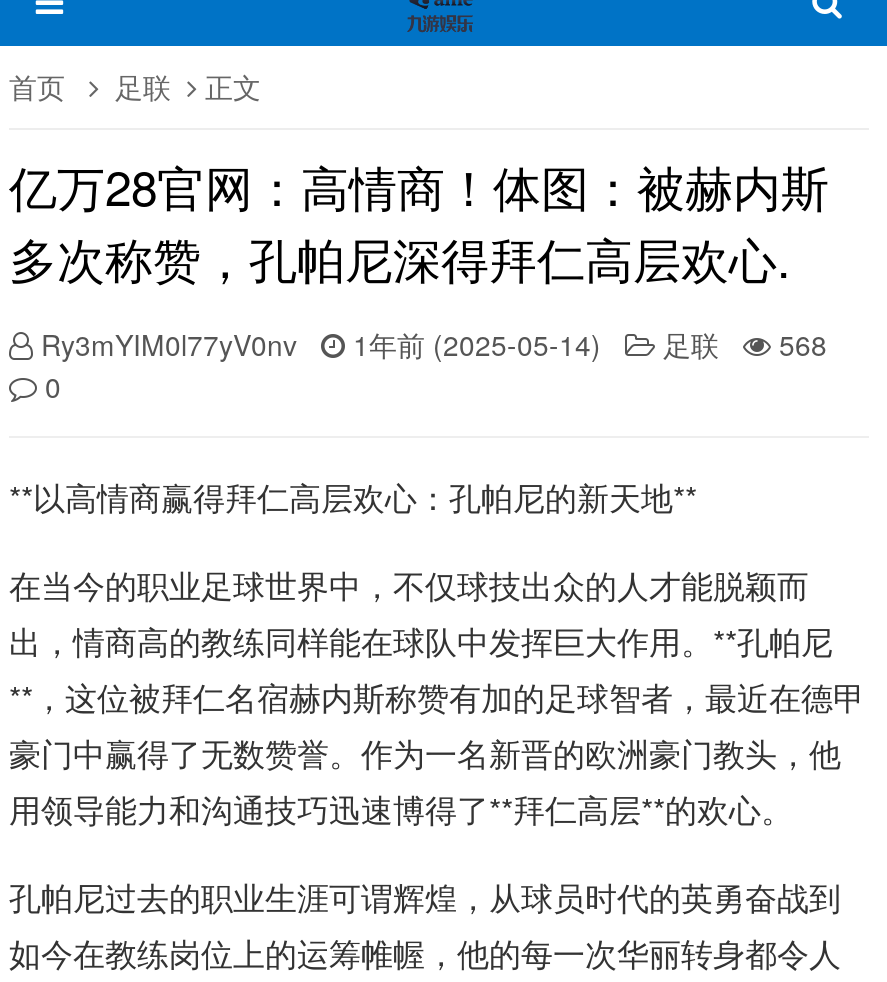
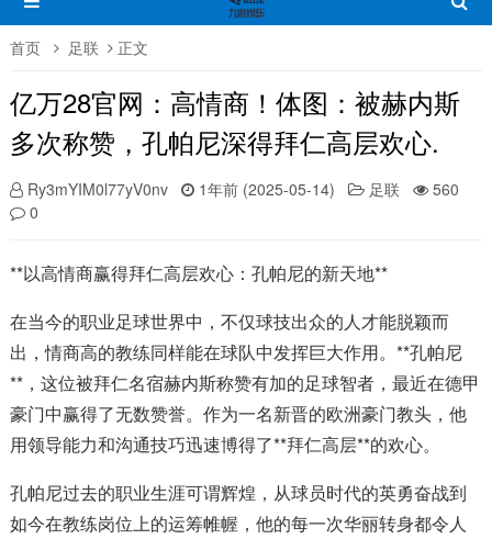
- Ry3mYIM0l77yV0nv 1年前 (2025-05-14) 足联 568
+ Ry3mYIM0l77yV0nv 1年前 (2025-05-14) 足联 560
